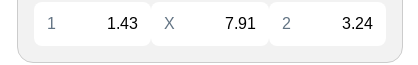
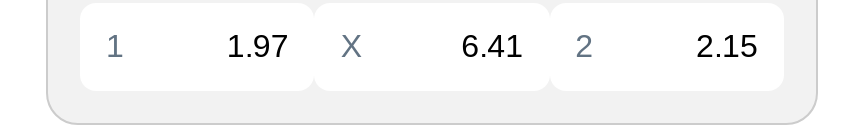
- 1.43 X
+ 1.97 X

- 7.91 2
+ 6.41 2

- 3.24
+ 2.15
